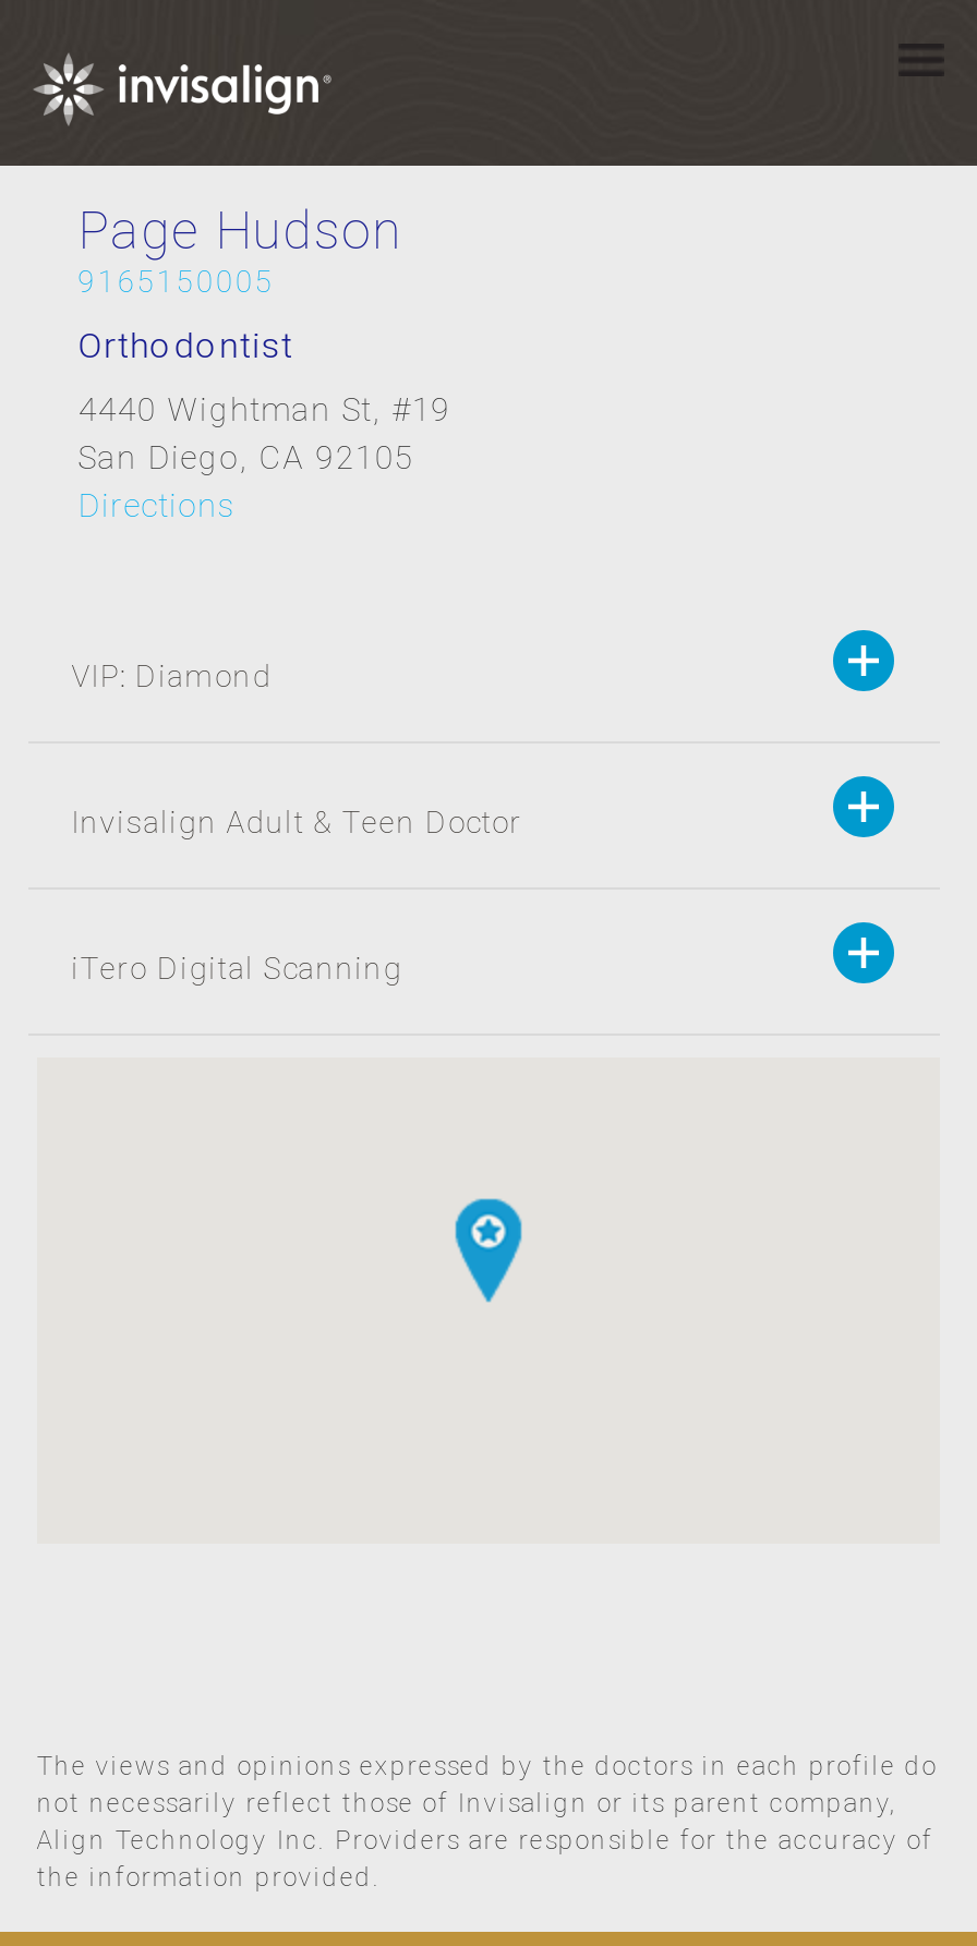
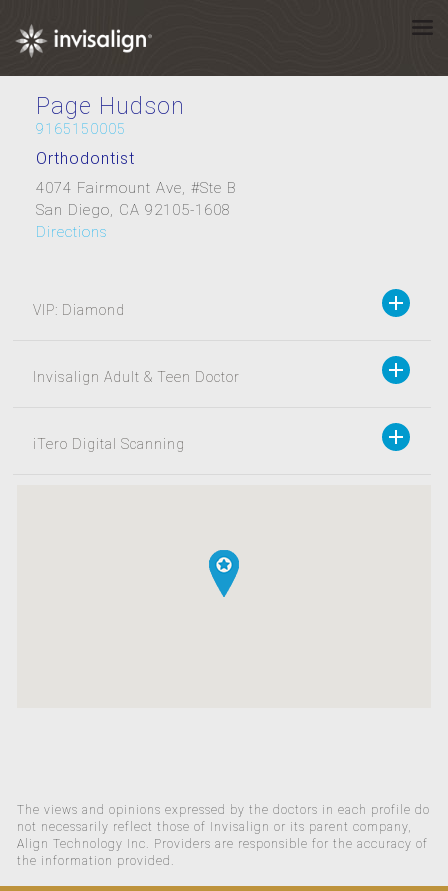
- 4440 Wightman St, #19
- San Diego, CA 92105
+ 4074 Fairmount Ave, #Ste B
+ San Diego, CA 92105-1608
